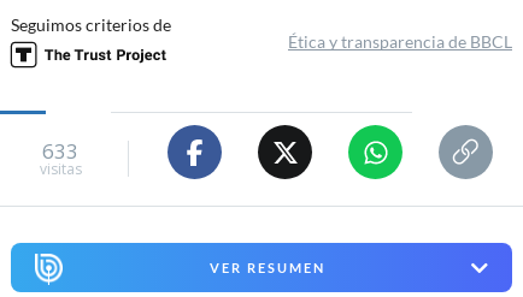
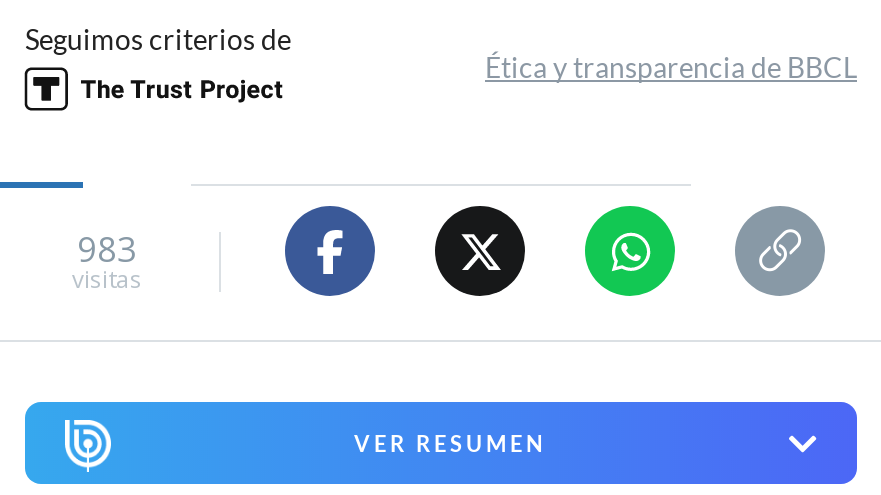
- 633
+ 983
